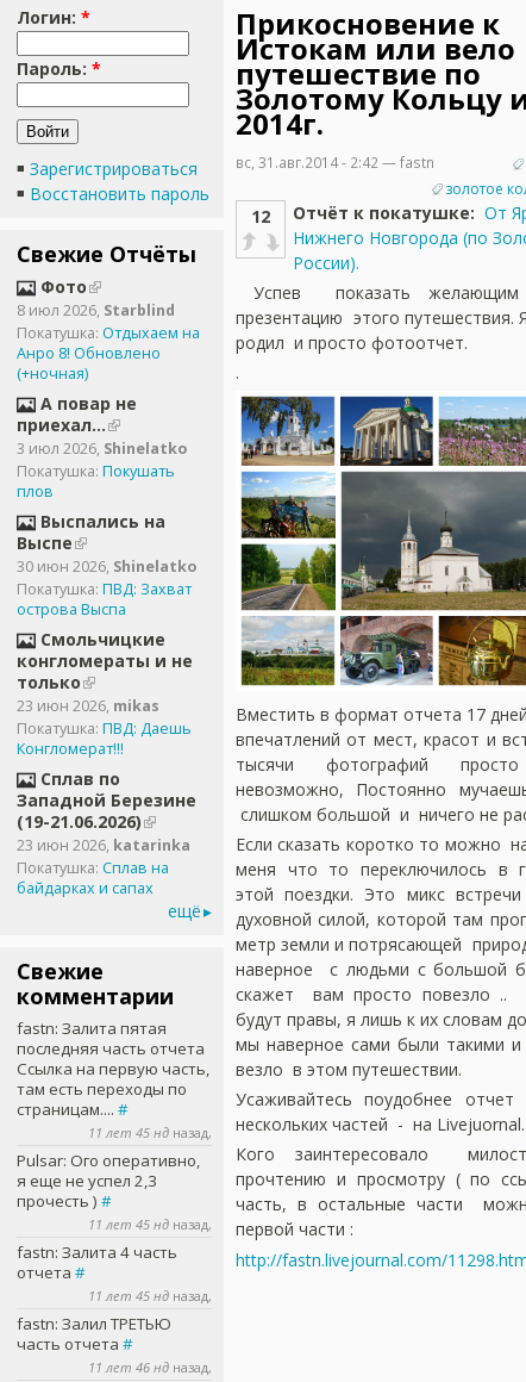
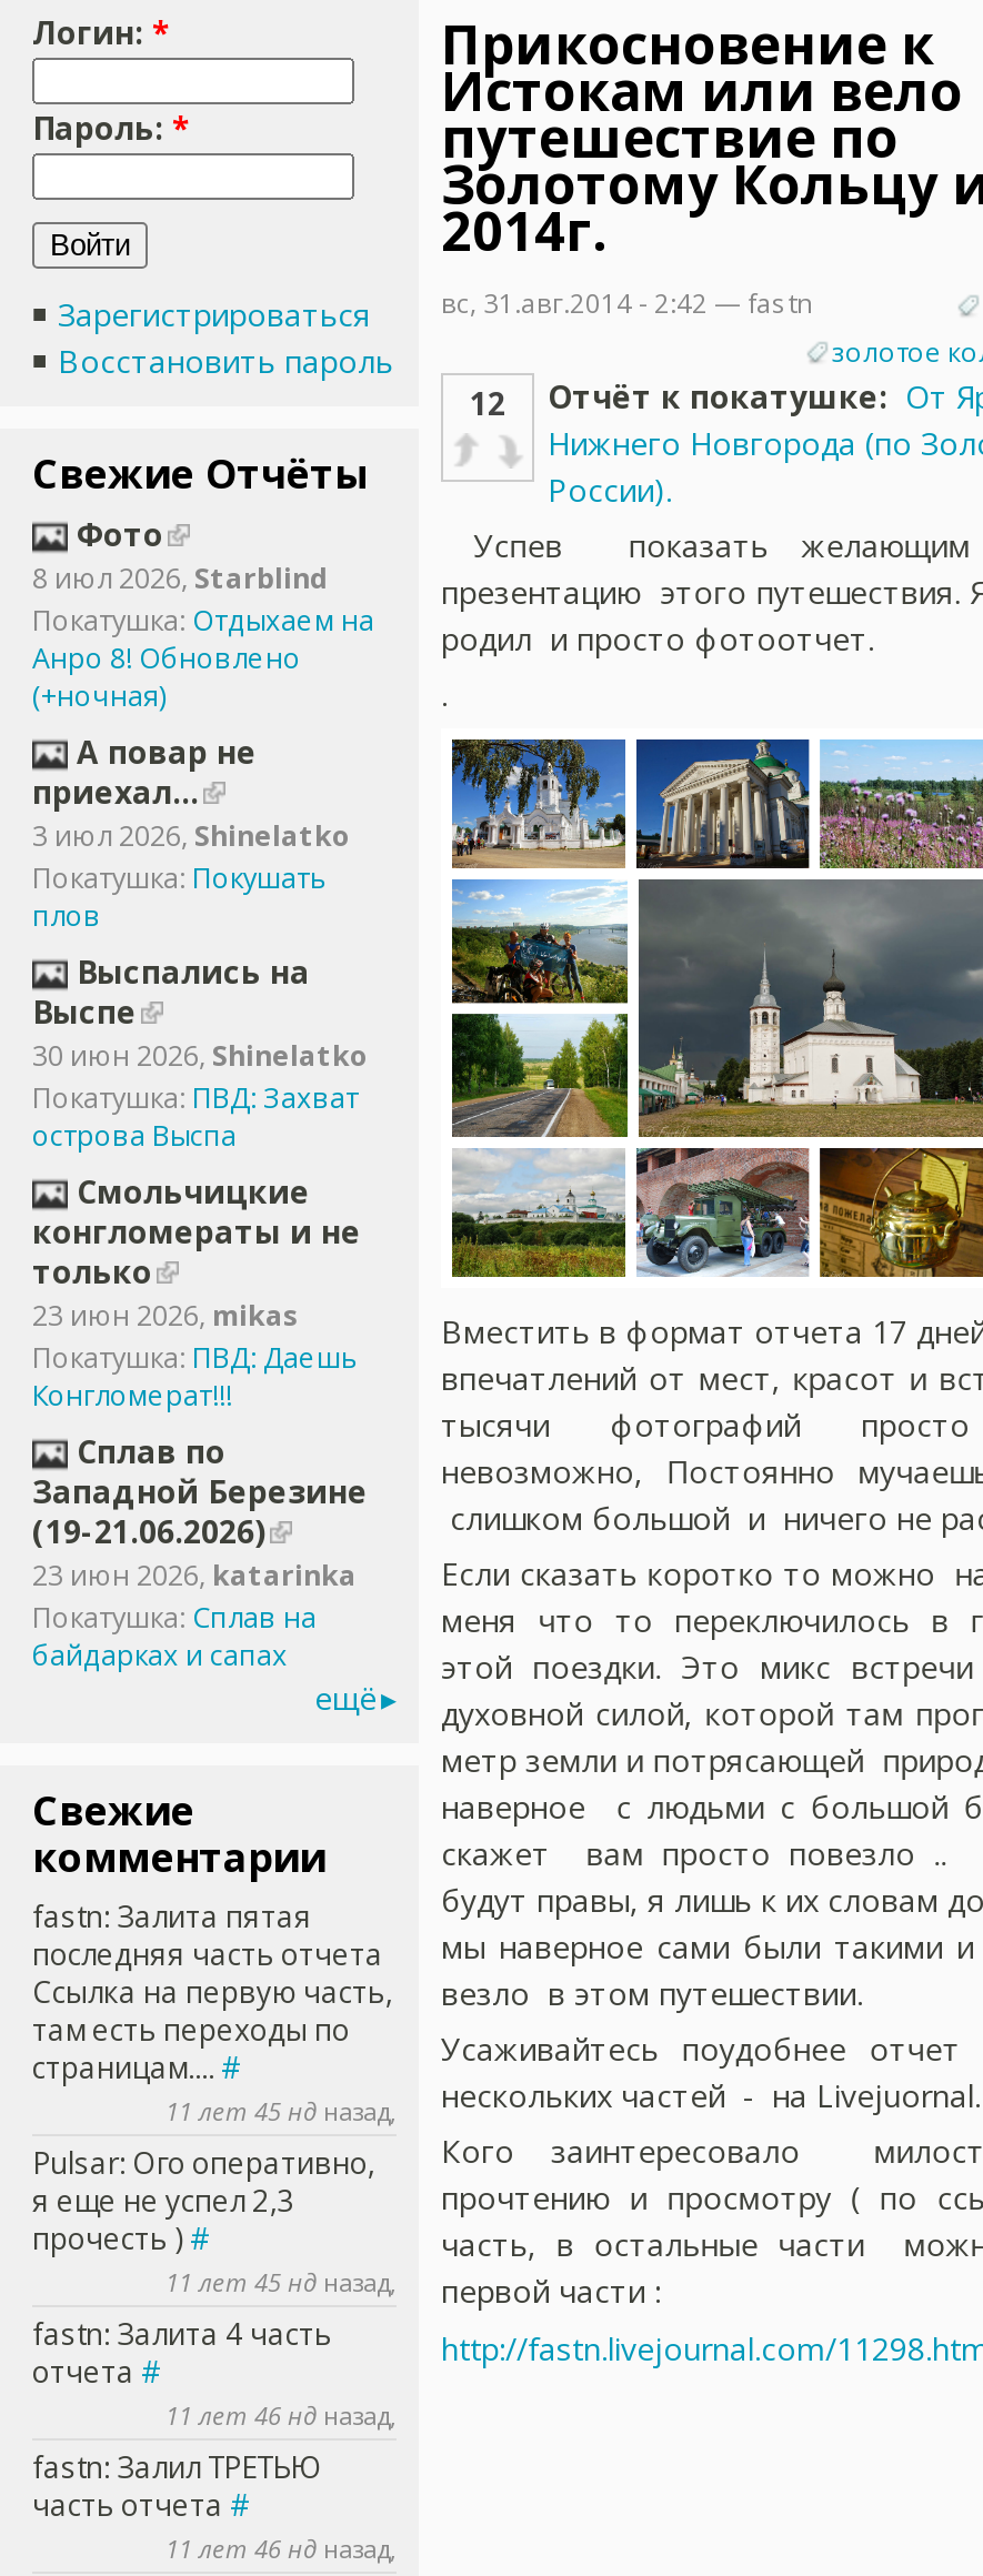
- 11 лет 45 нд назад,
+ 11 лет 46 нд назад,
